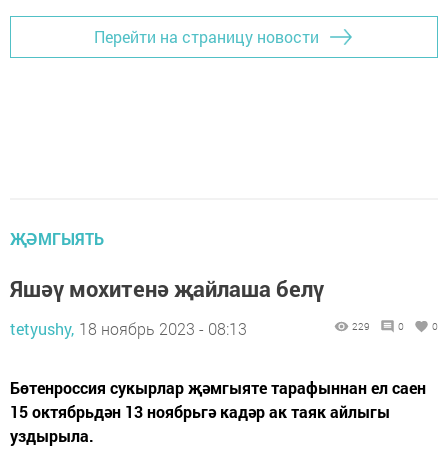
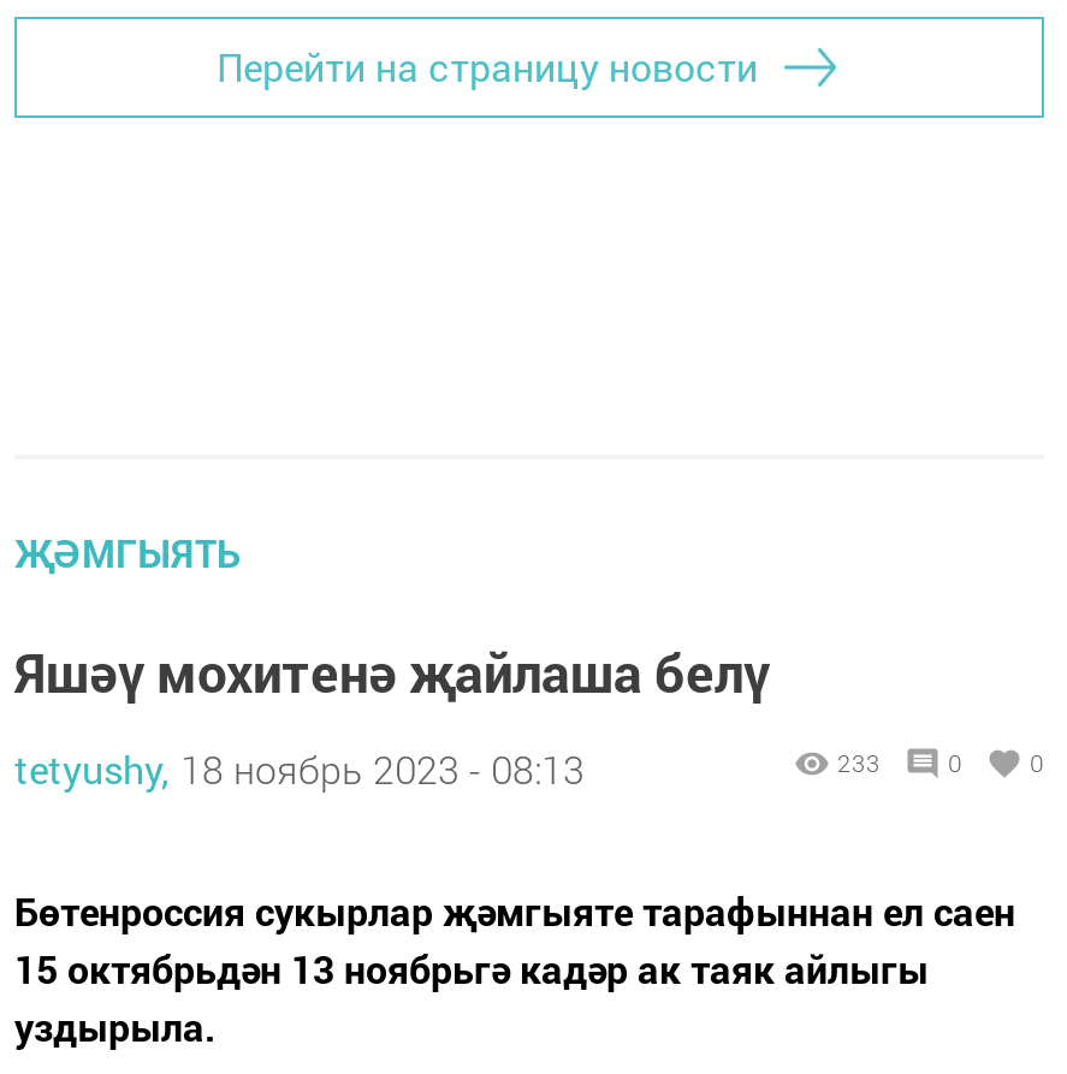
- 229
+ 233
